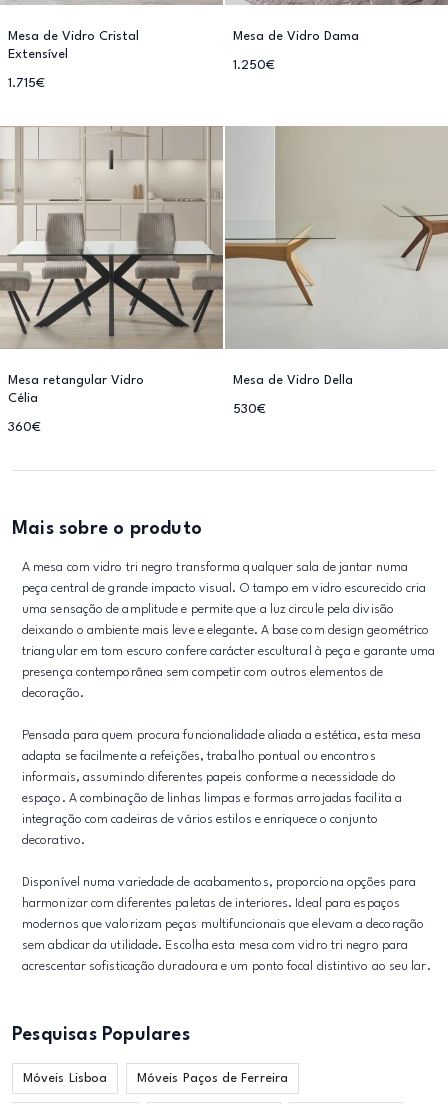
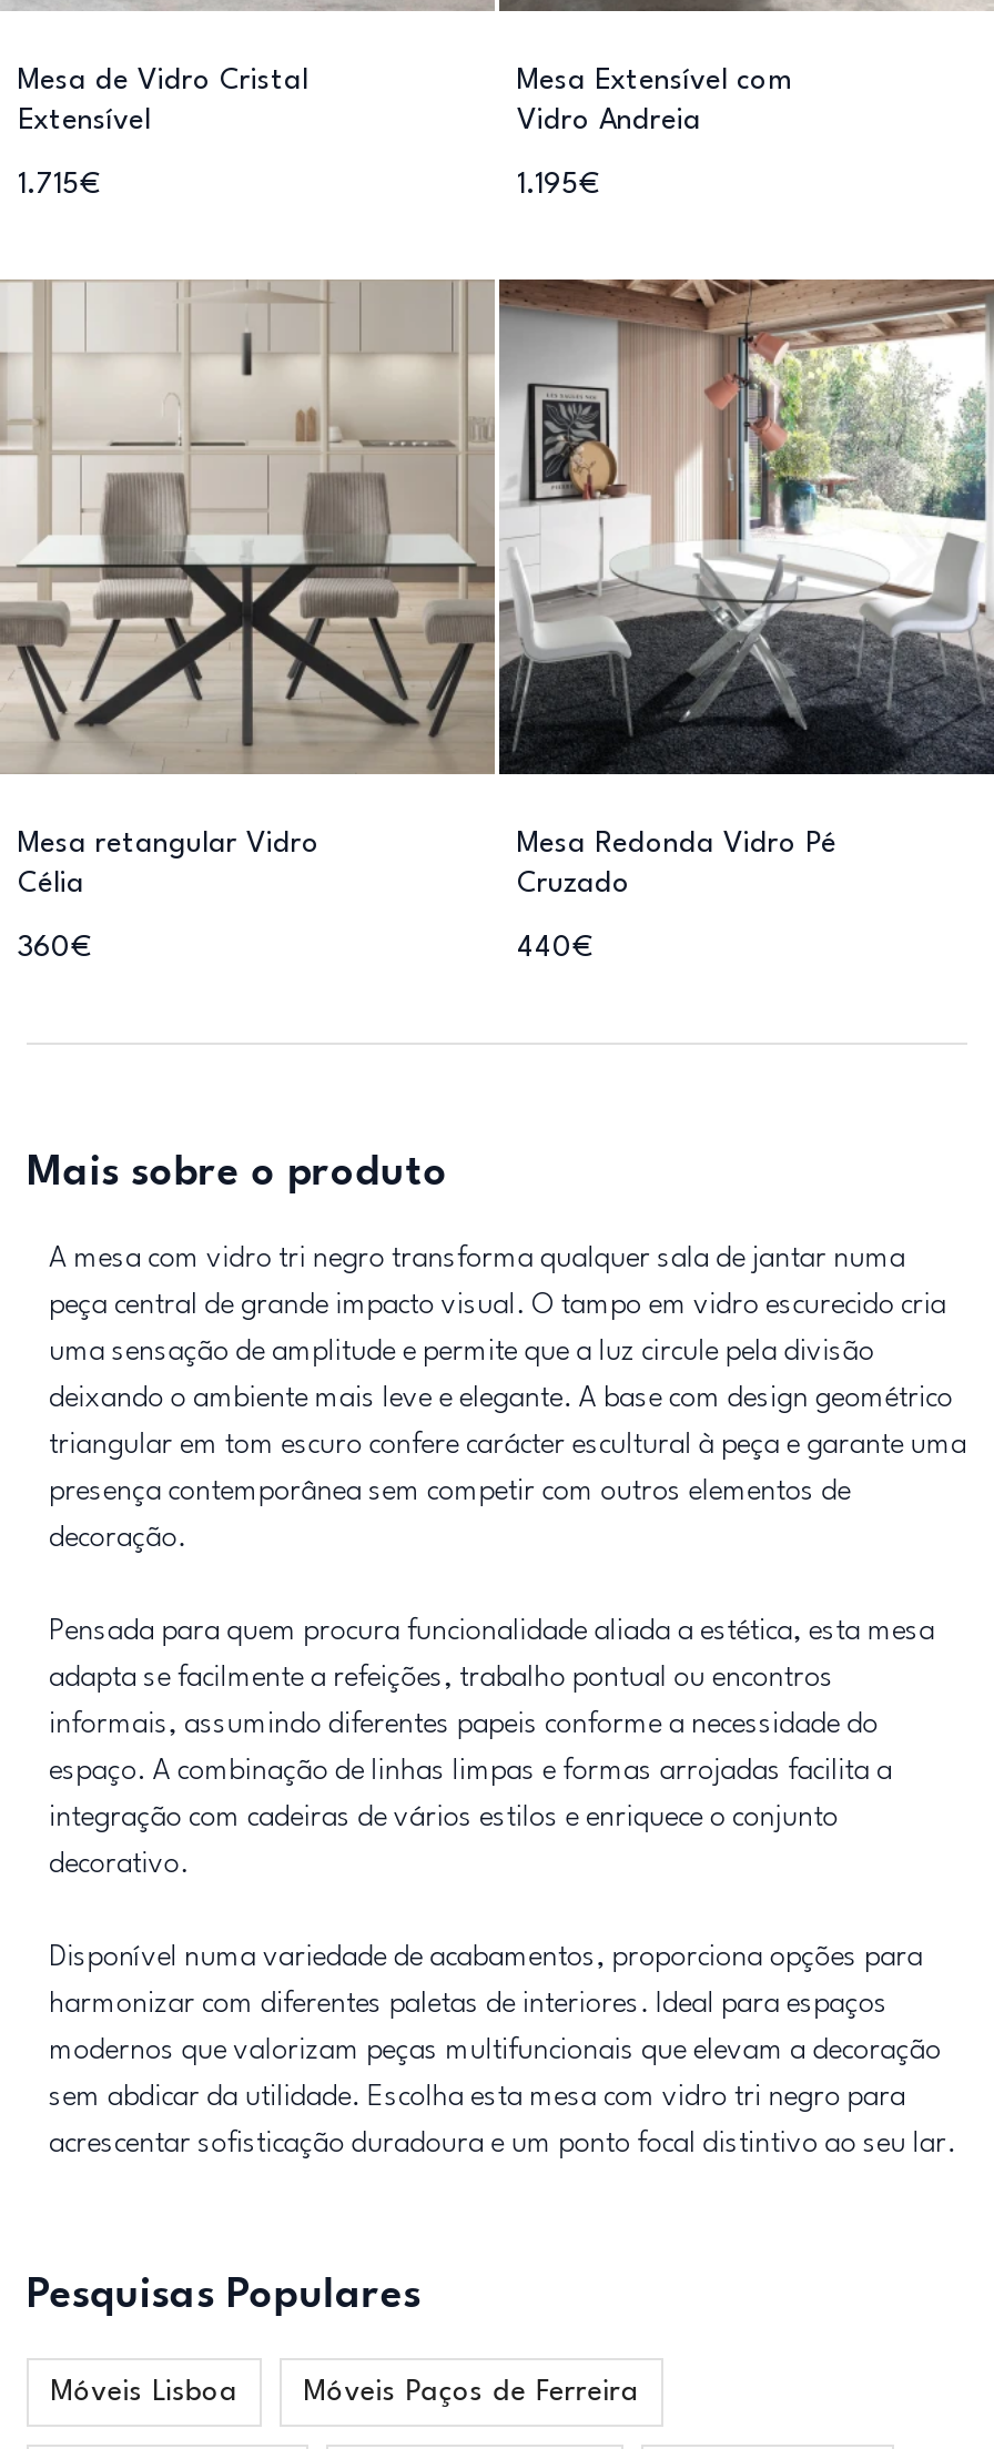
- Mesa de Vidro Dama
+ Mesa Extensível com
+ Vidro Andreia

- 1.250€
+ 1.195€

- [image]
- Mesa de Vidro Della
+ [image]
+ Mesa Redonda Vidro Pé
+ Cruzado

- 530€
+ 440€
